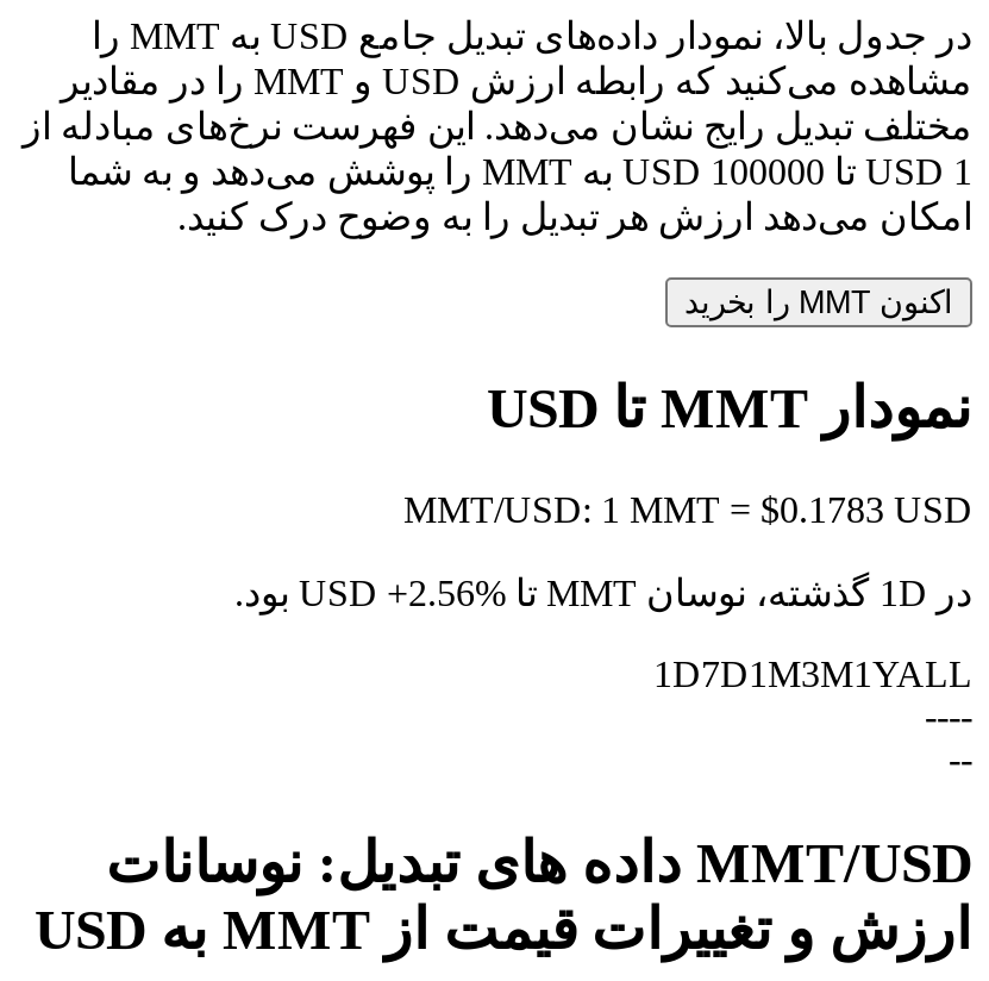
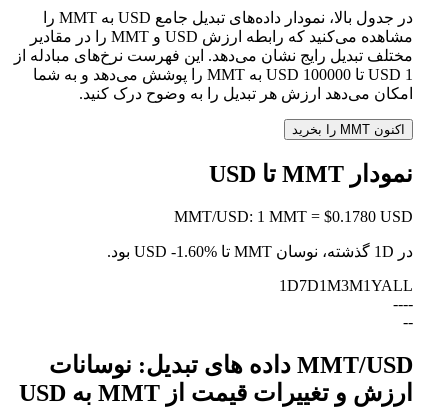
- MMT/USD: 1 MMT = $0.1783 USD
+ MMT/USD: 1 MMT = $0.1780 USD

- +2.56%
+ -1.60%
